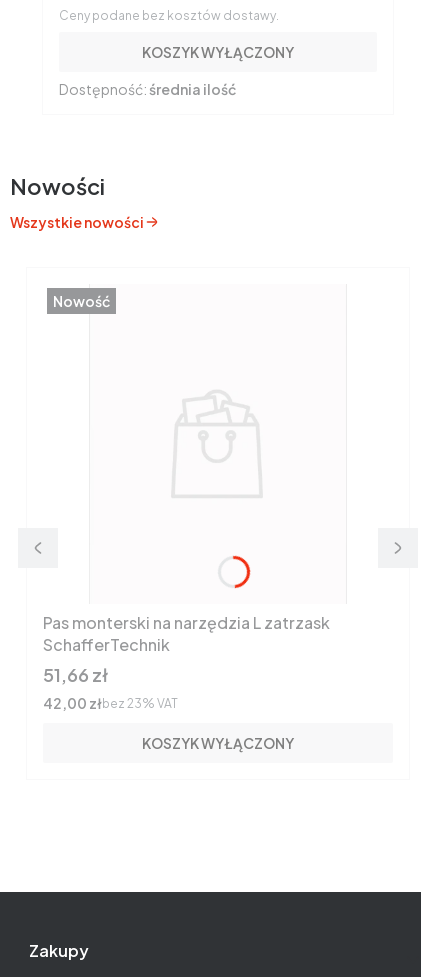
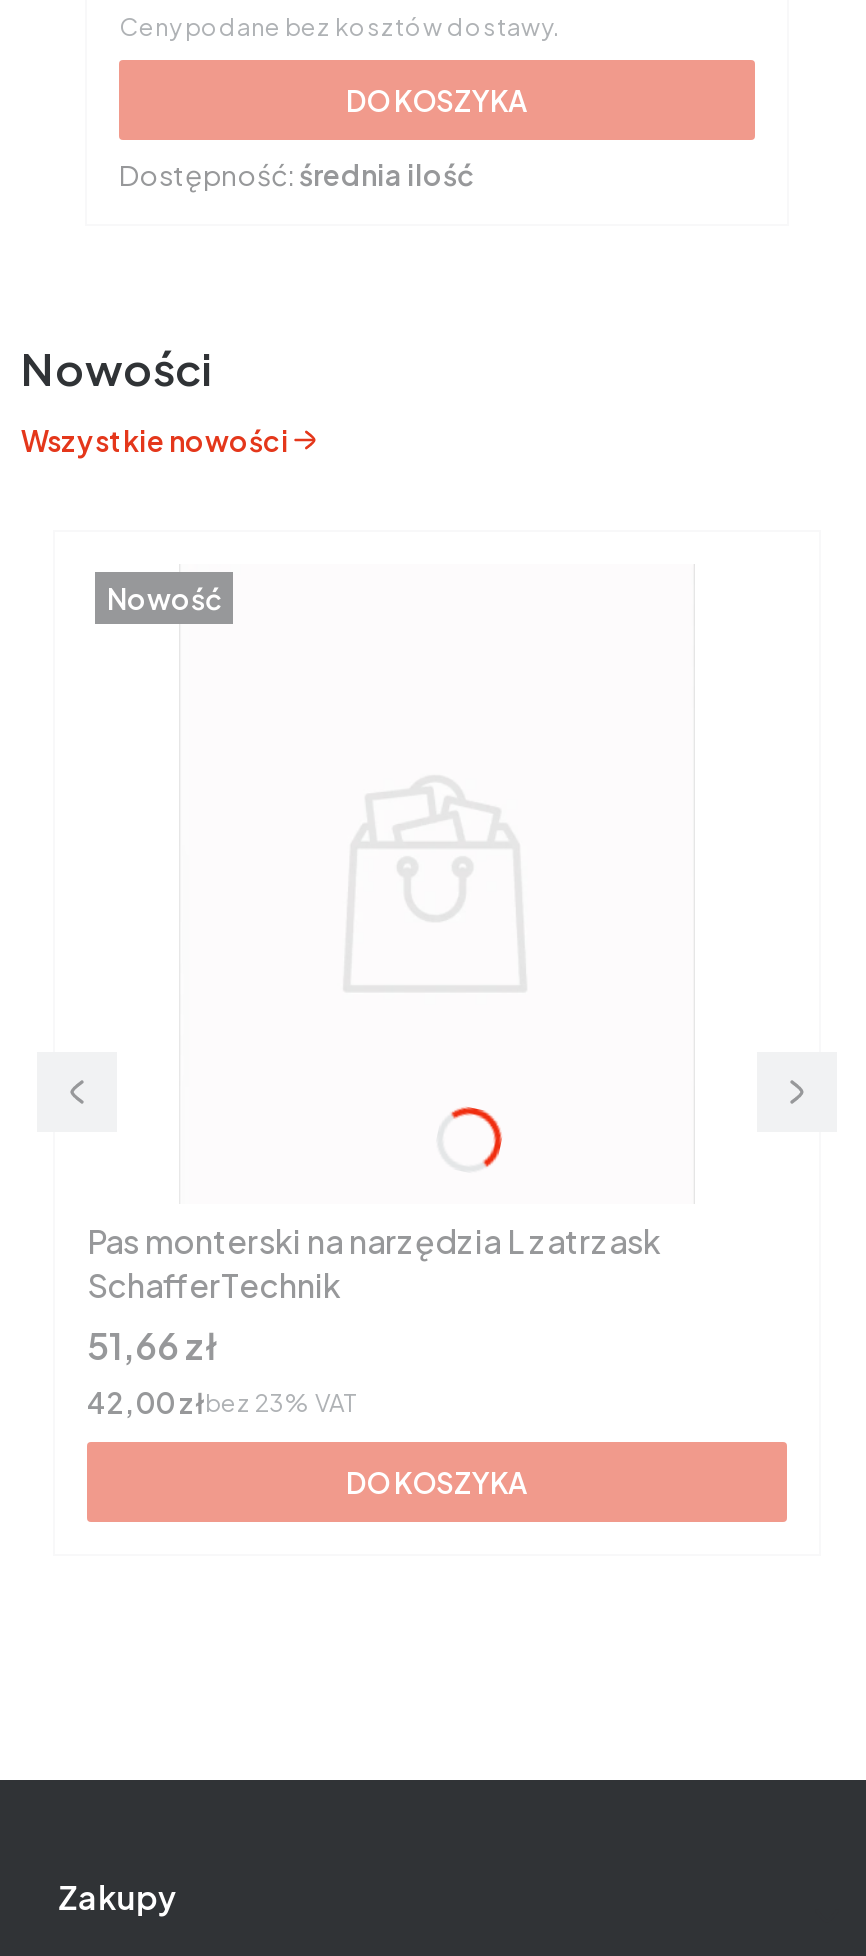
- KOSZYK WYŁĄCZONY
+ DO KOSZYKA

- KOSZYK WYŁĄCZONY
+ DO KOSZYKA
